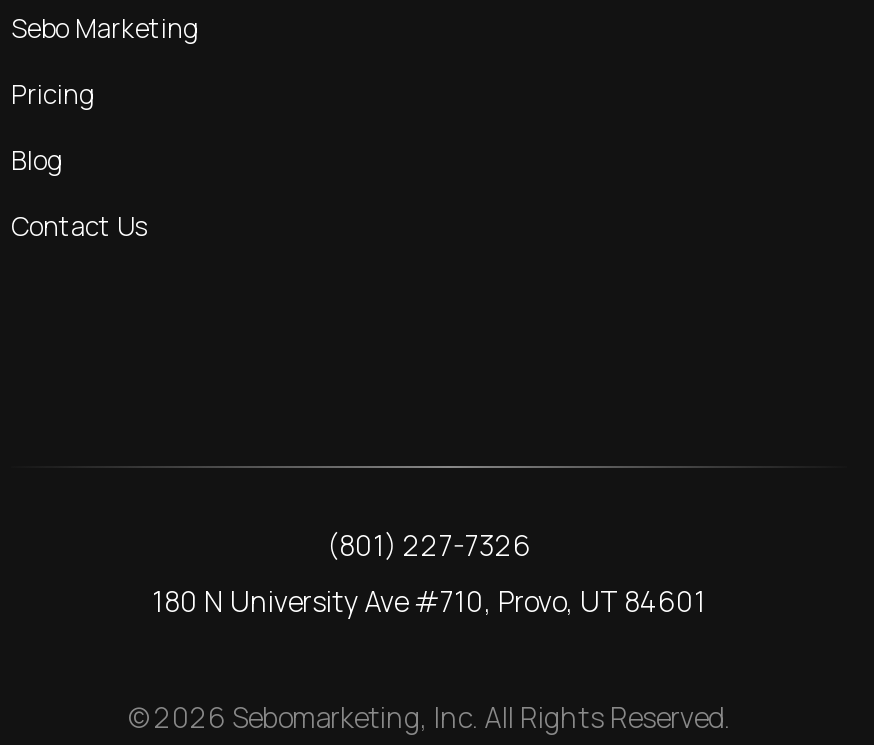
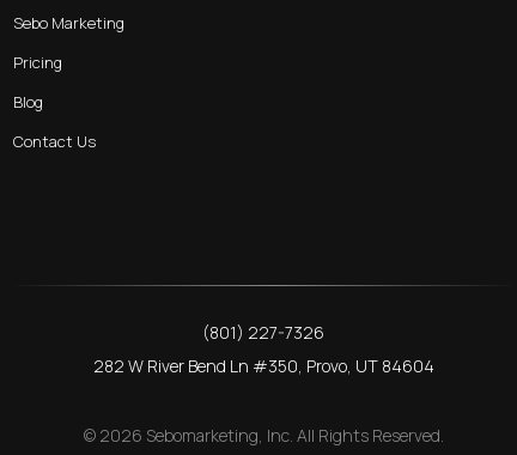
- 180 N University Ave #710, Provo, UT 84601
+ 282 W River Bend Ln #350, Provo, UT 84604
